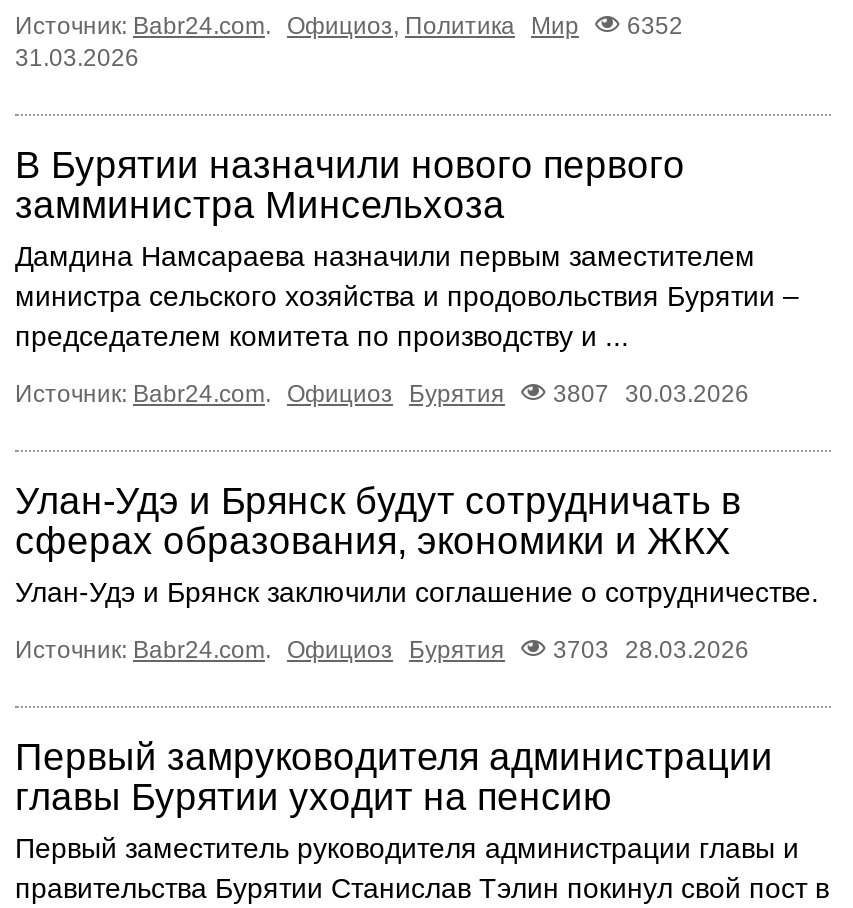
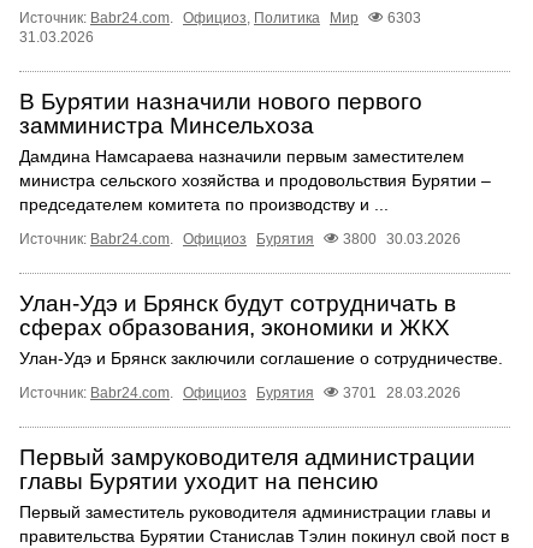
- Источник: Babr24.com. Официоз, Политика Мир 6352
+ Источник: Babr24.com. Официоз, Политика Мир 6303

- 3807 30.03.2026
+ 3800 30.03.2026

- 3703 28.03.2026
+ 3701 28.03.2026
